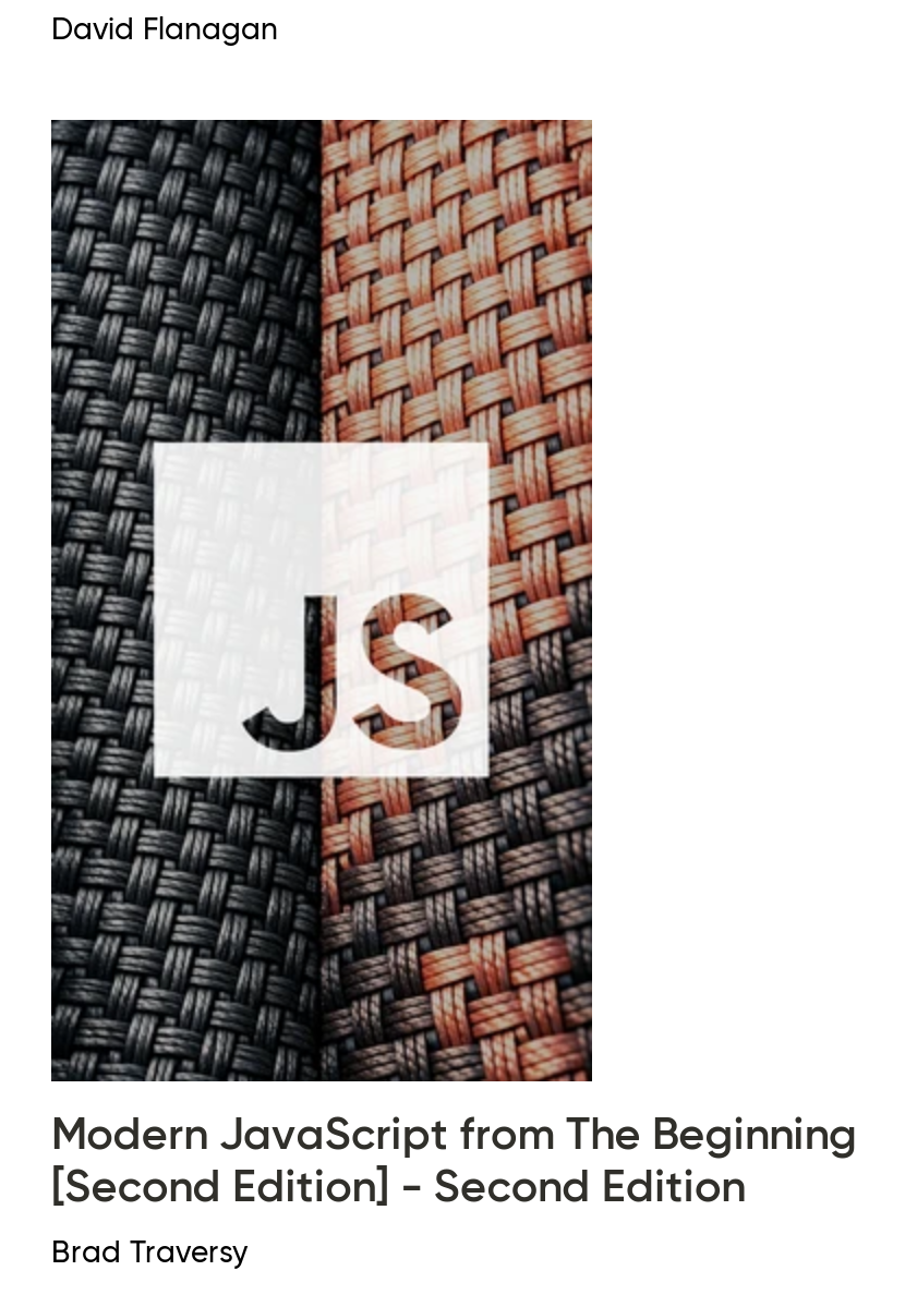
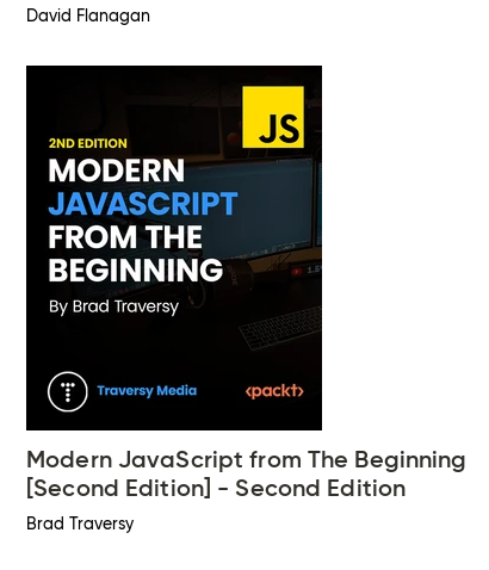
- [image]
+ [image]
